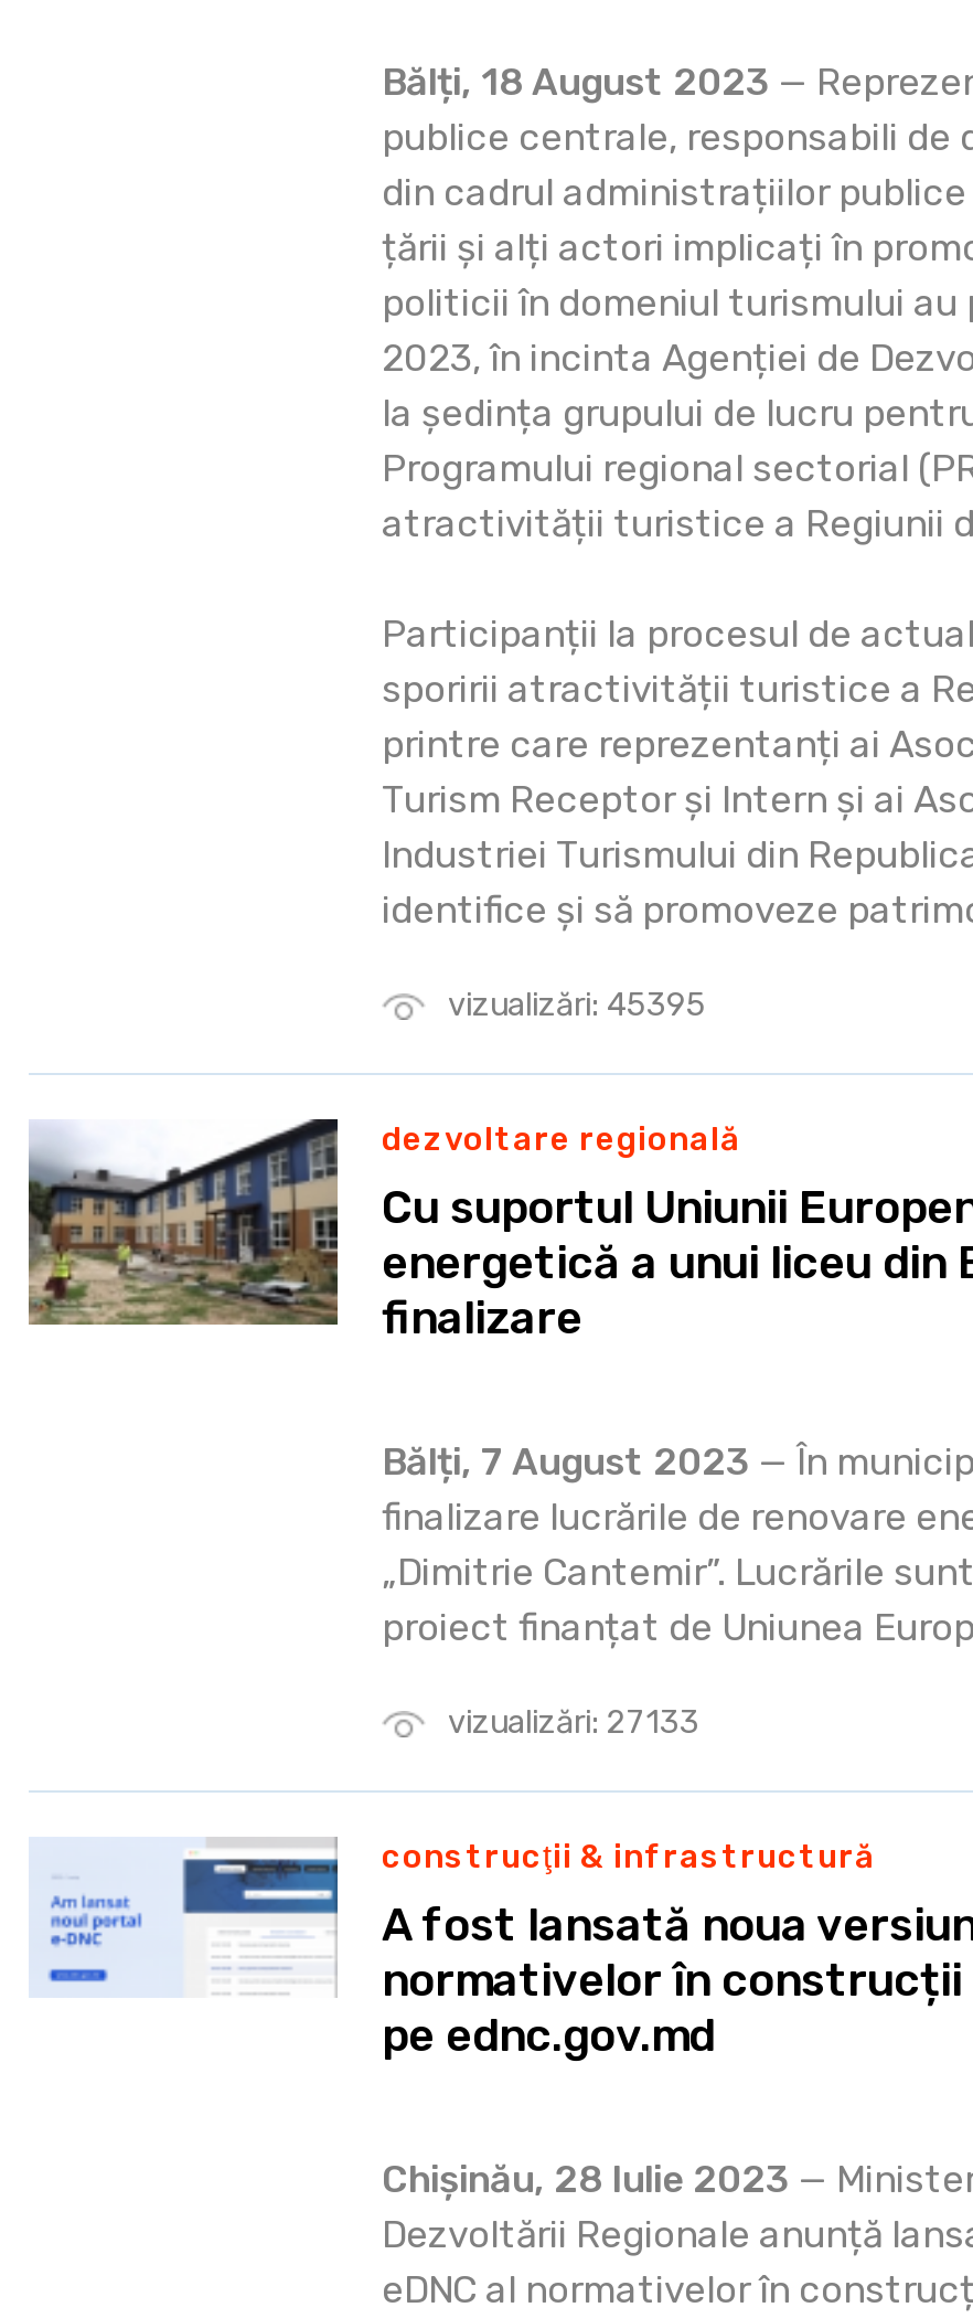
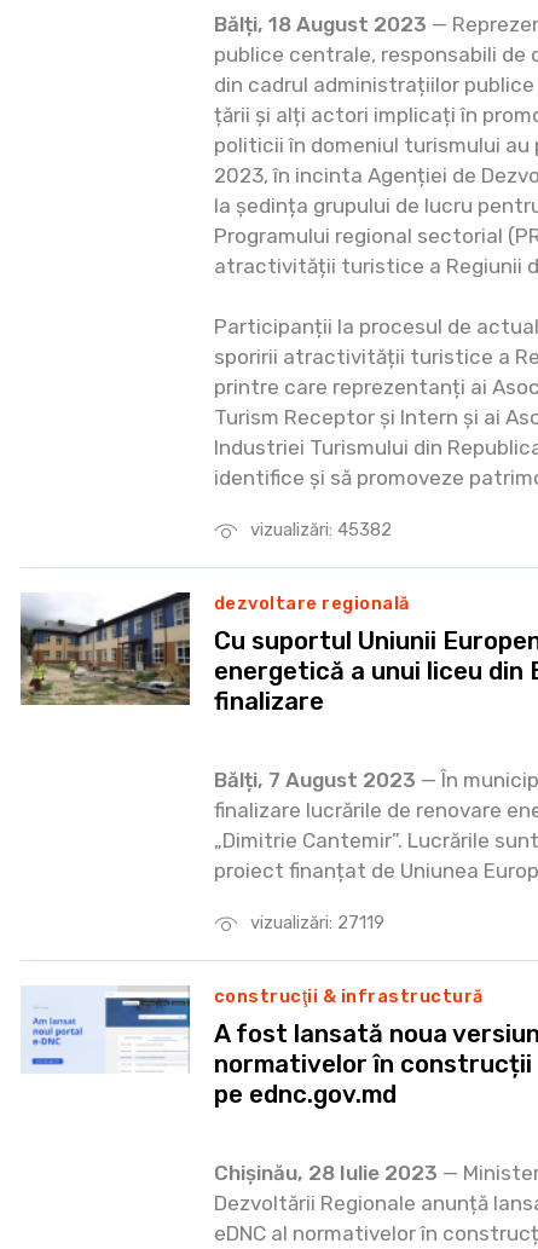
- vizualizări: 45395
+ vizualizări: 45382

- vizualizări: 27133
+ vizualizări: 27119
